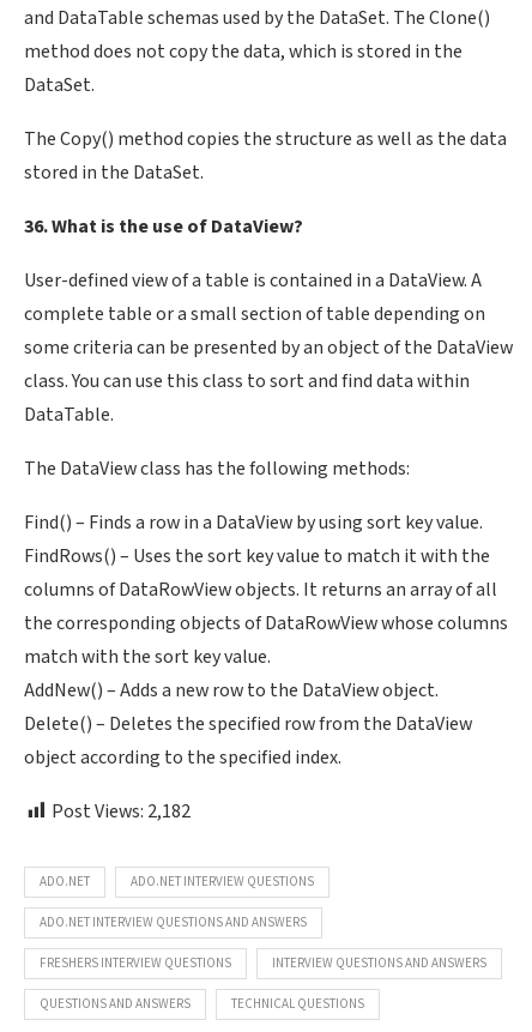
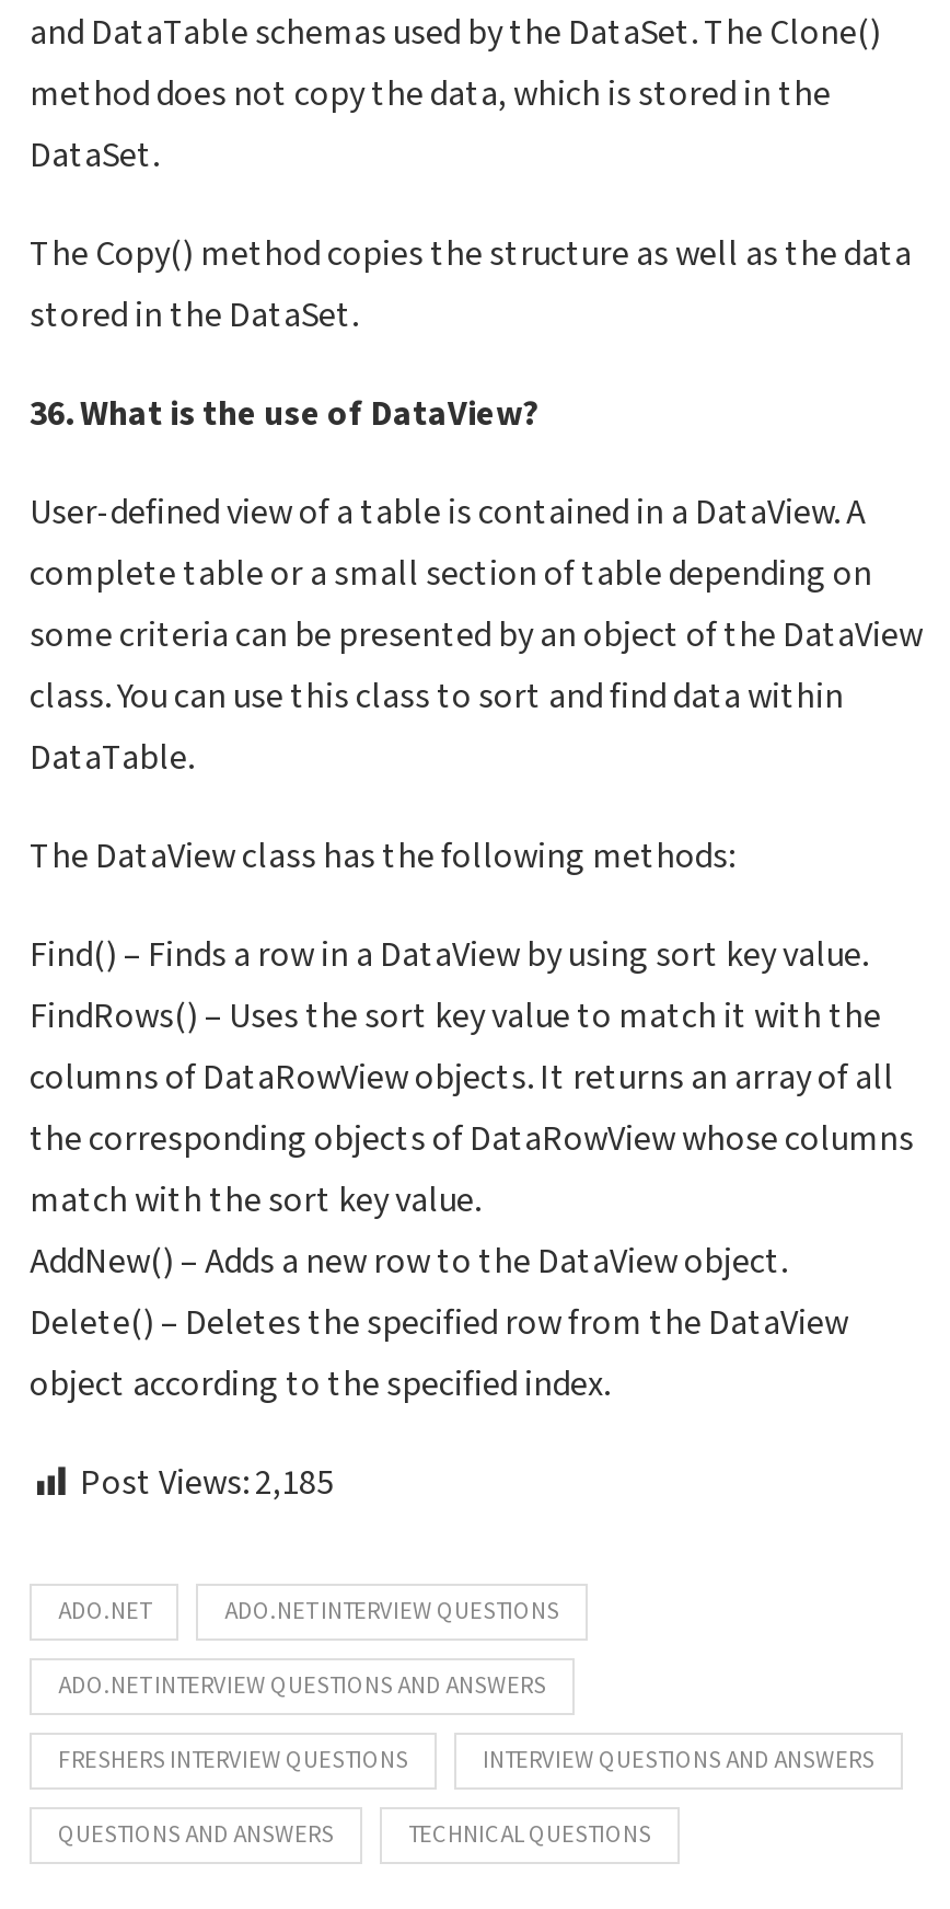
- Post Views: 2,182
+ Post Views: 2,185
